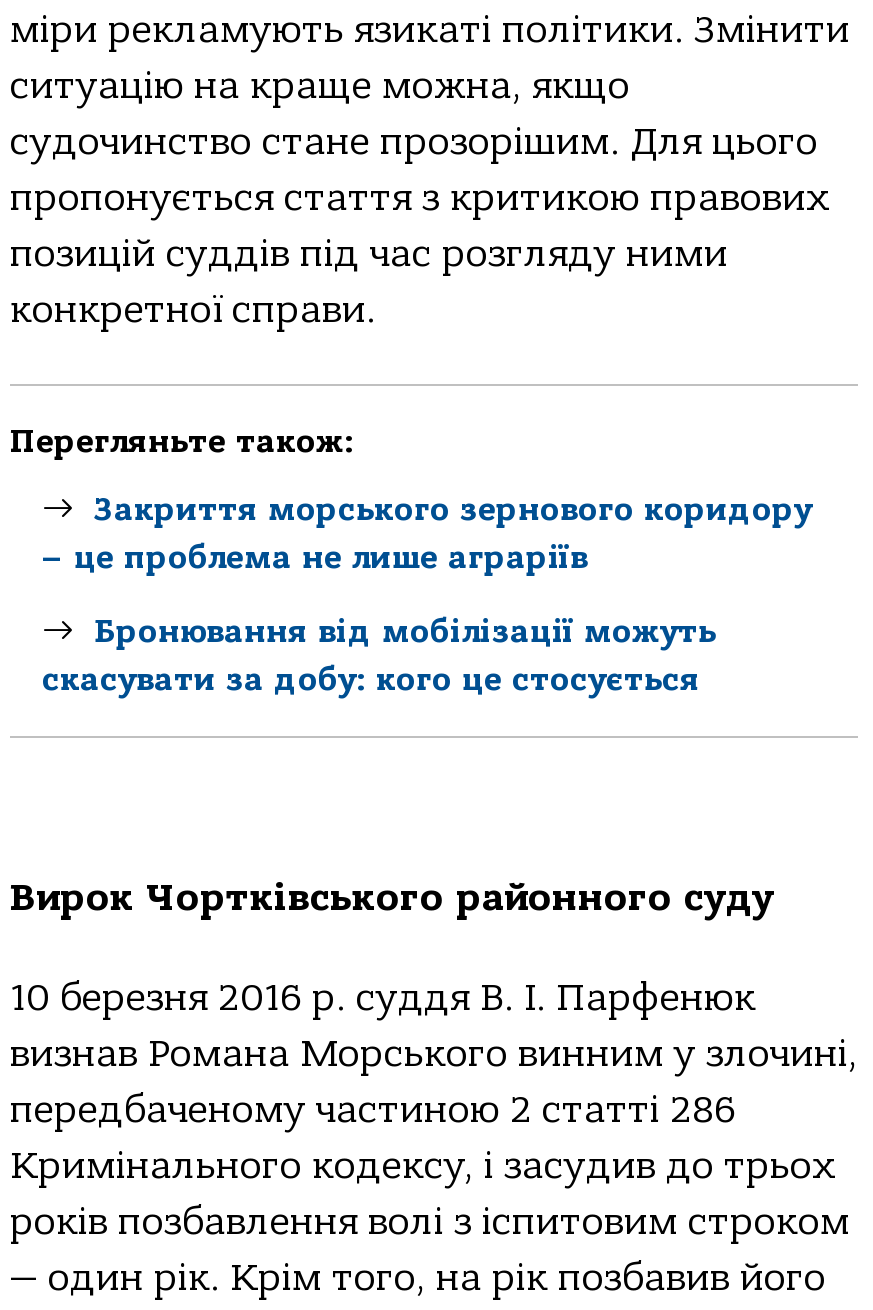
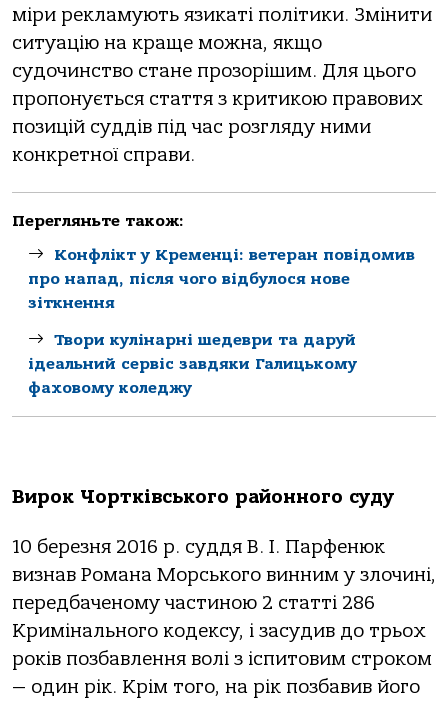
- Закриття морського зернового коридору
- – це проблема не лише аграріїв
+ Конфлікт у Кременці: ветеран повідомив
+ про напад, після чого відбулося нове
+ зіткнення

- Бронювання від мобілізації можуть
- скасувати за добу: кого це стосується
+ Твори кулінарні шедеври та даруй
+ ідеальний сервіс завдяки Галицькому
+ фаховому коледжу
